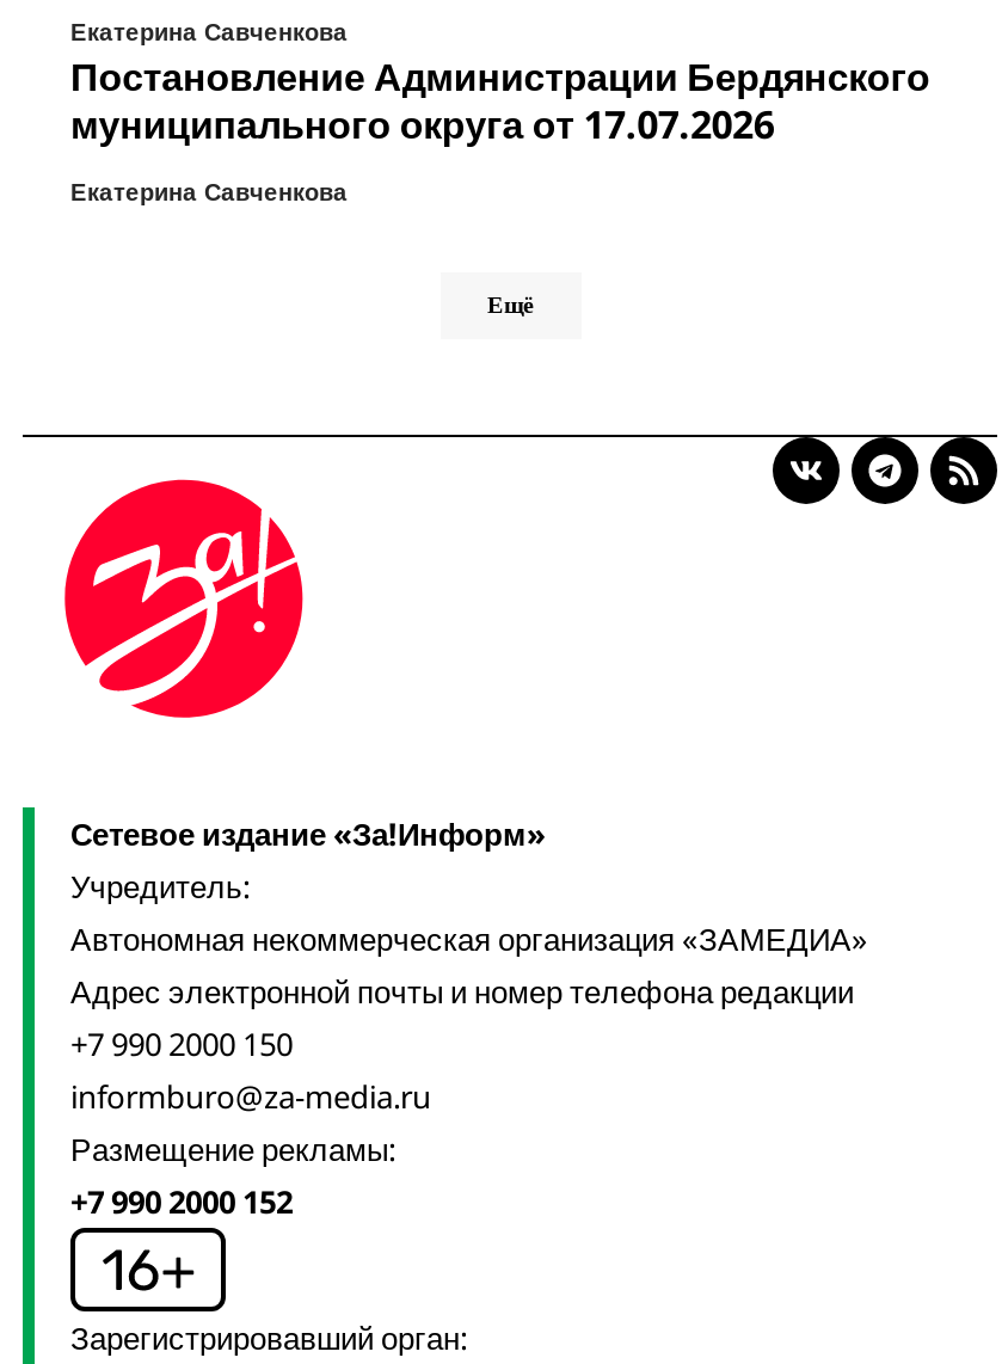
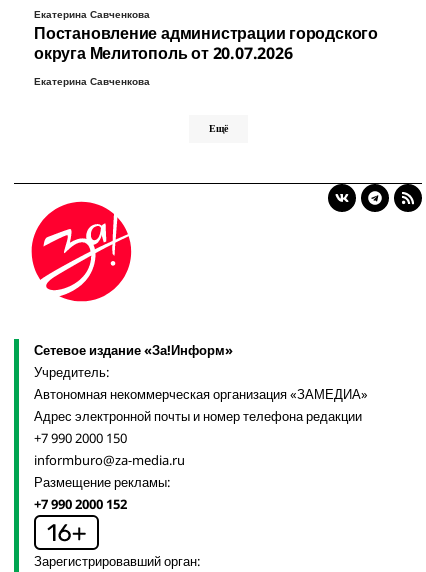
- Постановление Администрации Бердянского
+ Постановление администрации городского

- муниципального округа от 17.07.2026
+ округа Мелитополь от 20.07.2026
